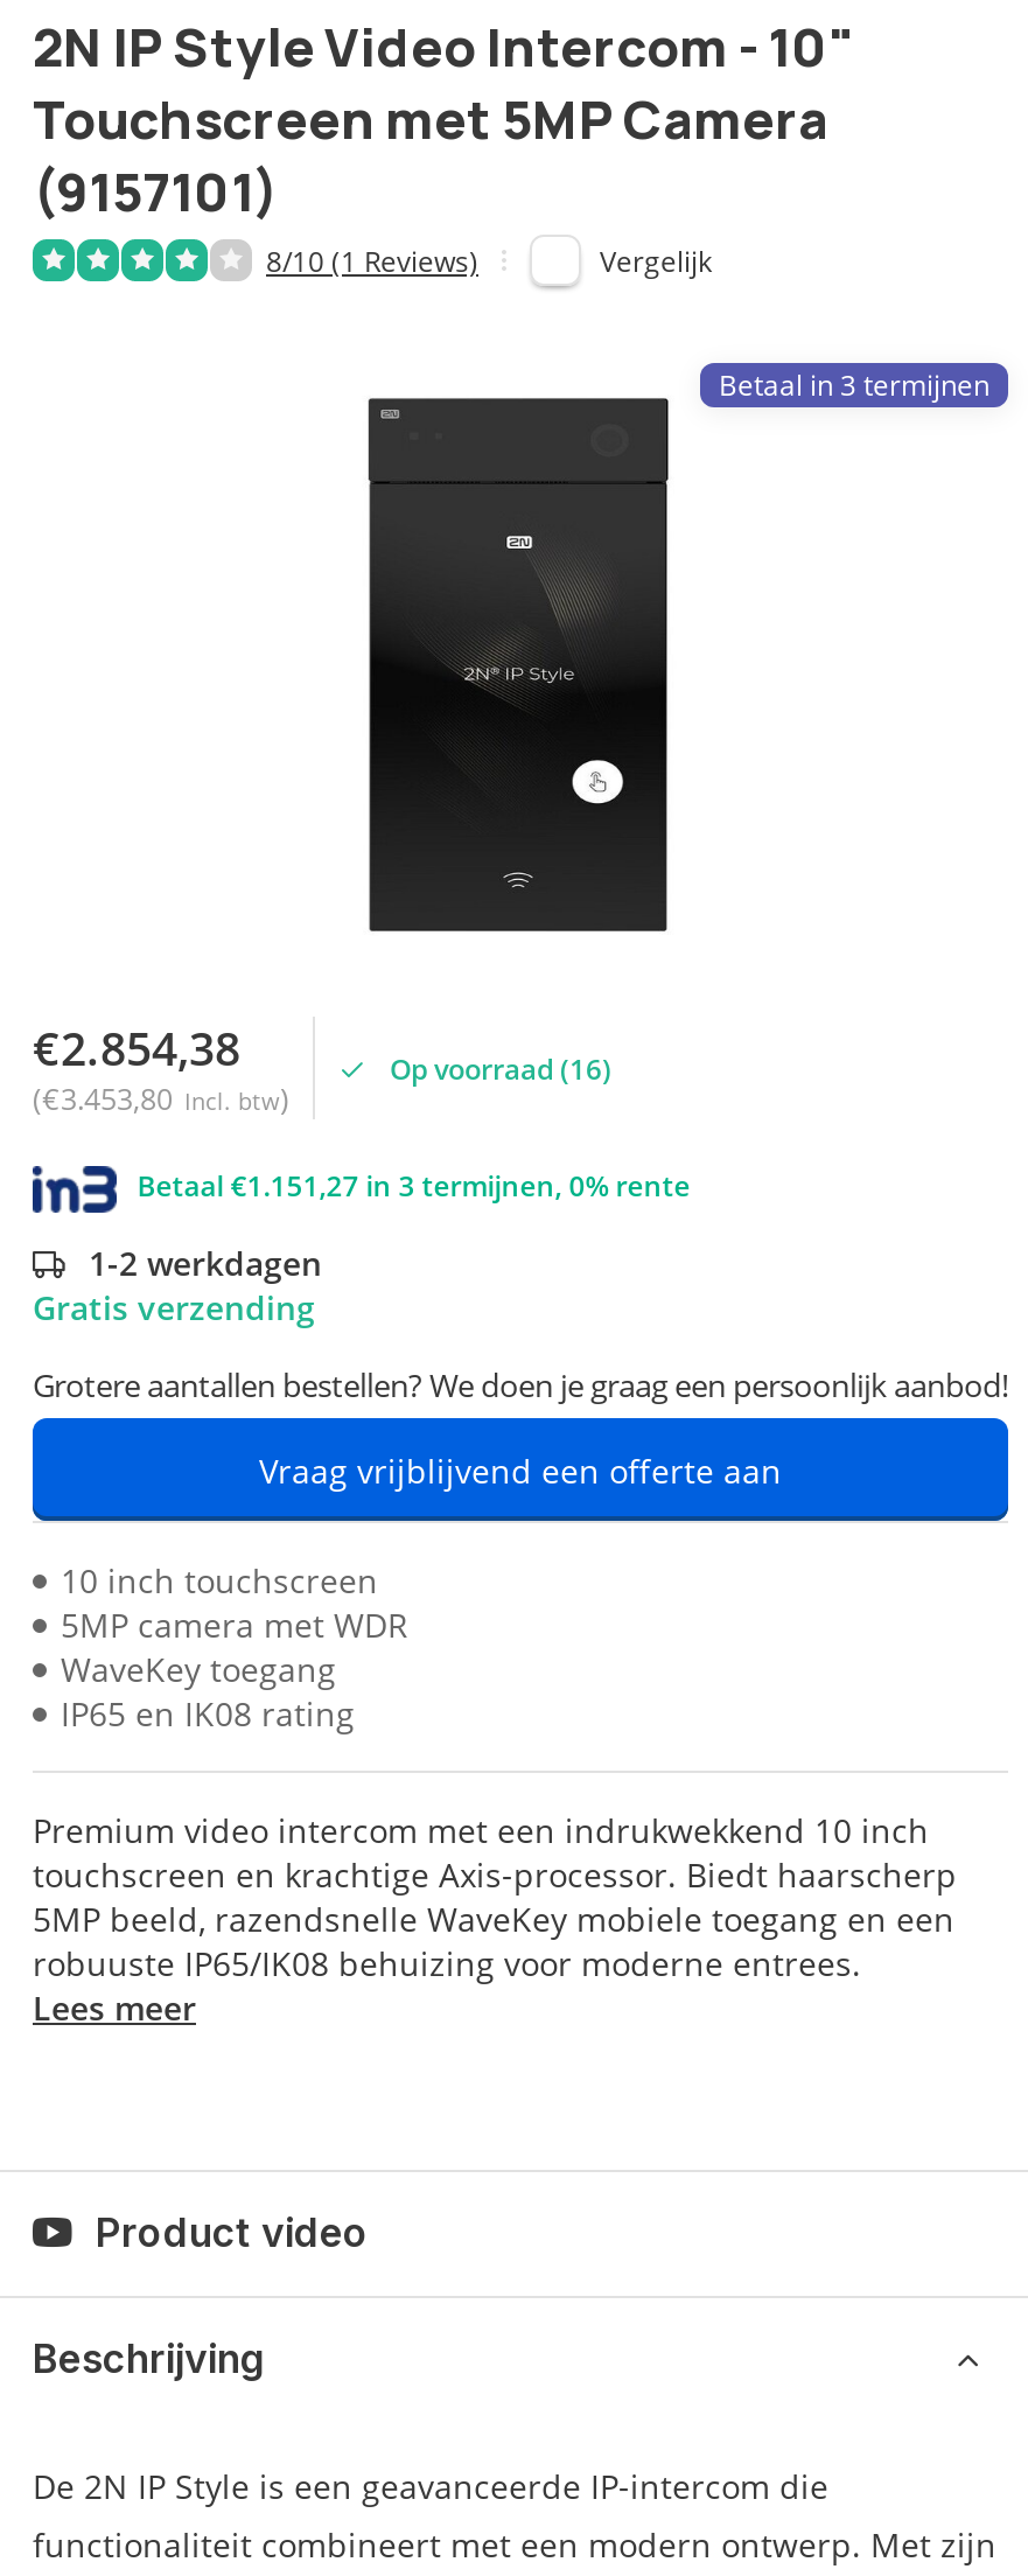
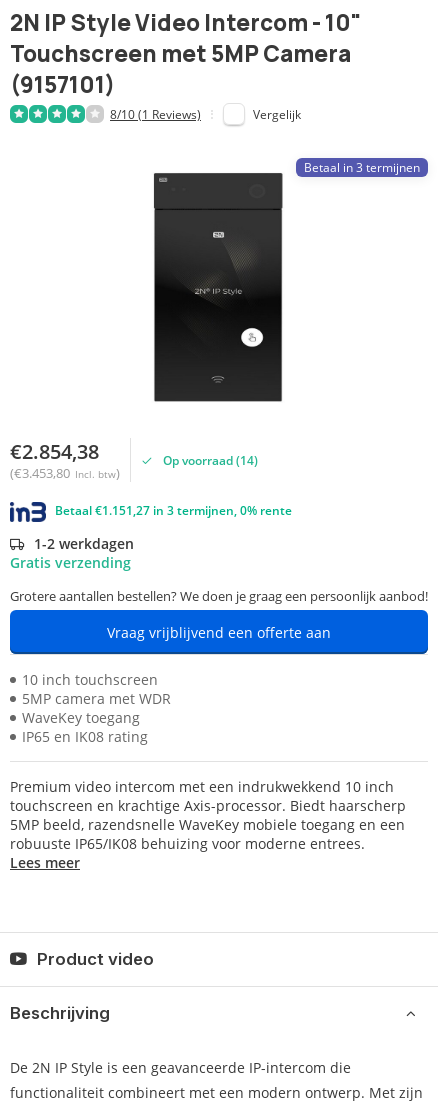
- Op voorraad (16)
+ Op voorraad (14)
